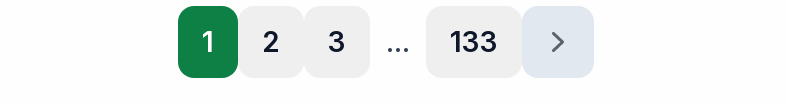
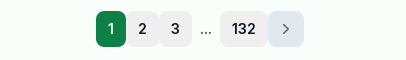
- 133
+ 132
